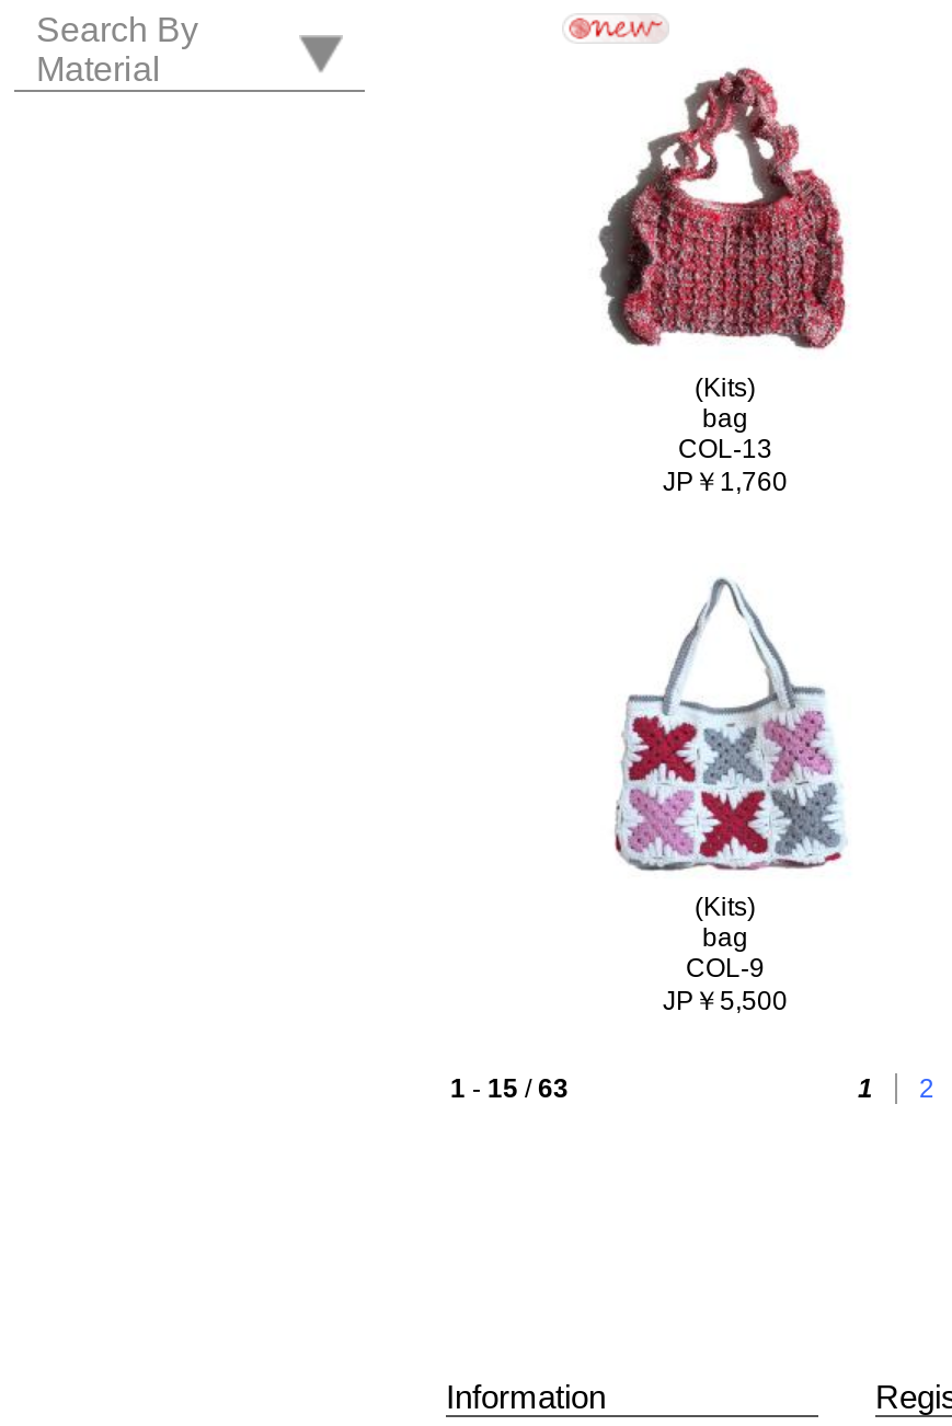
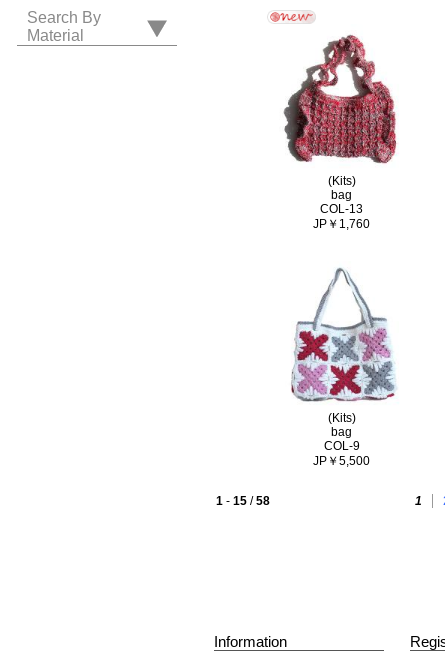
- 1 - 15 / 63
+ 1 - 15 / 58
